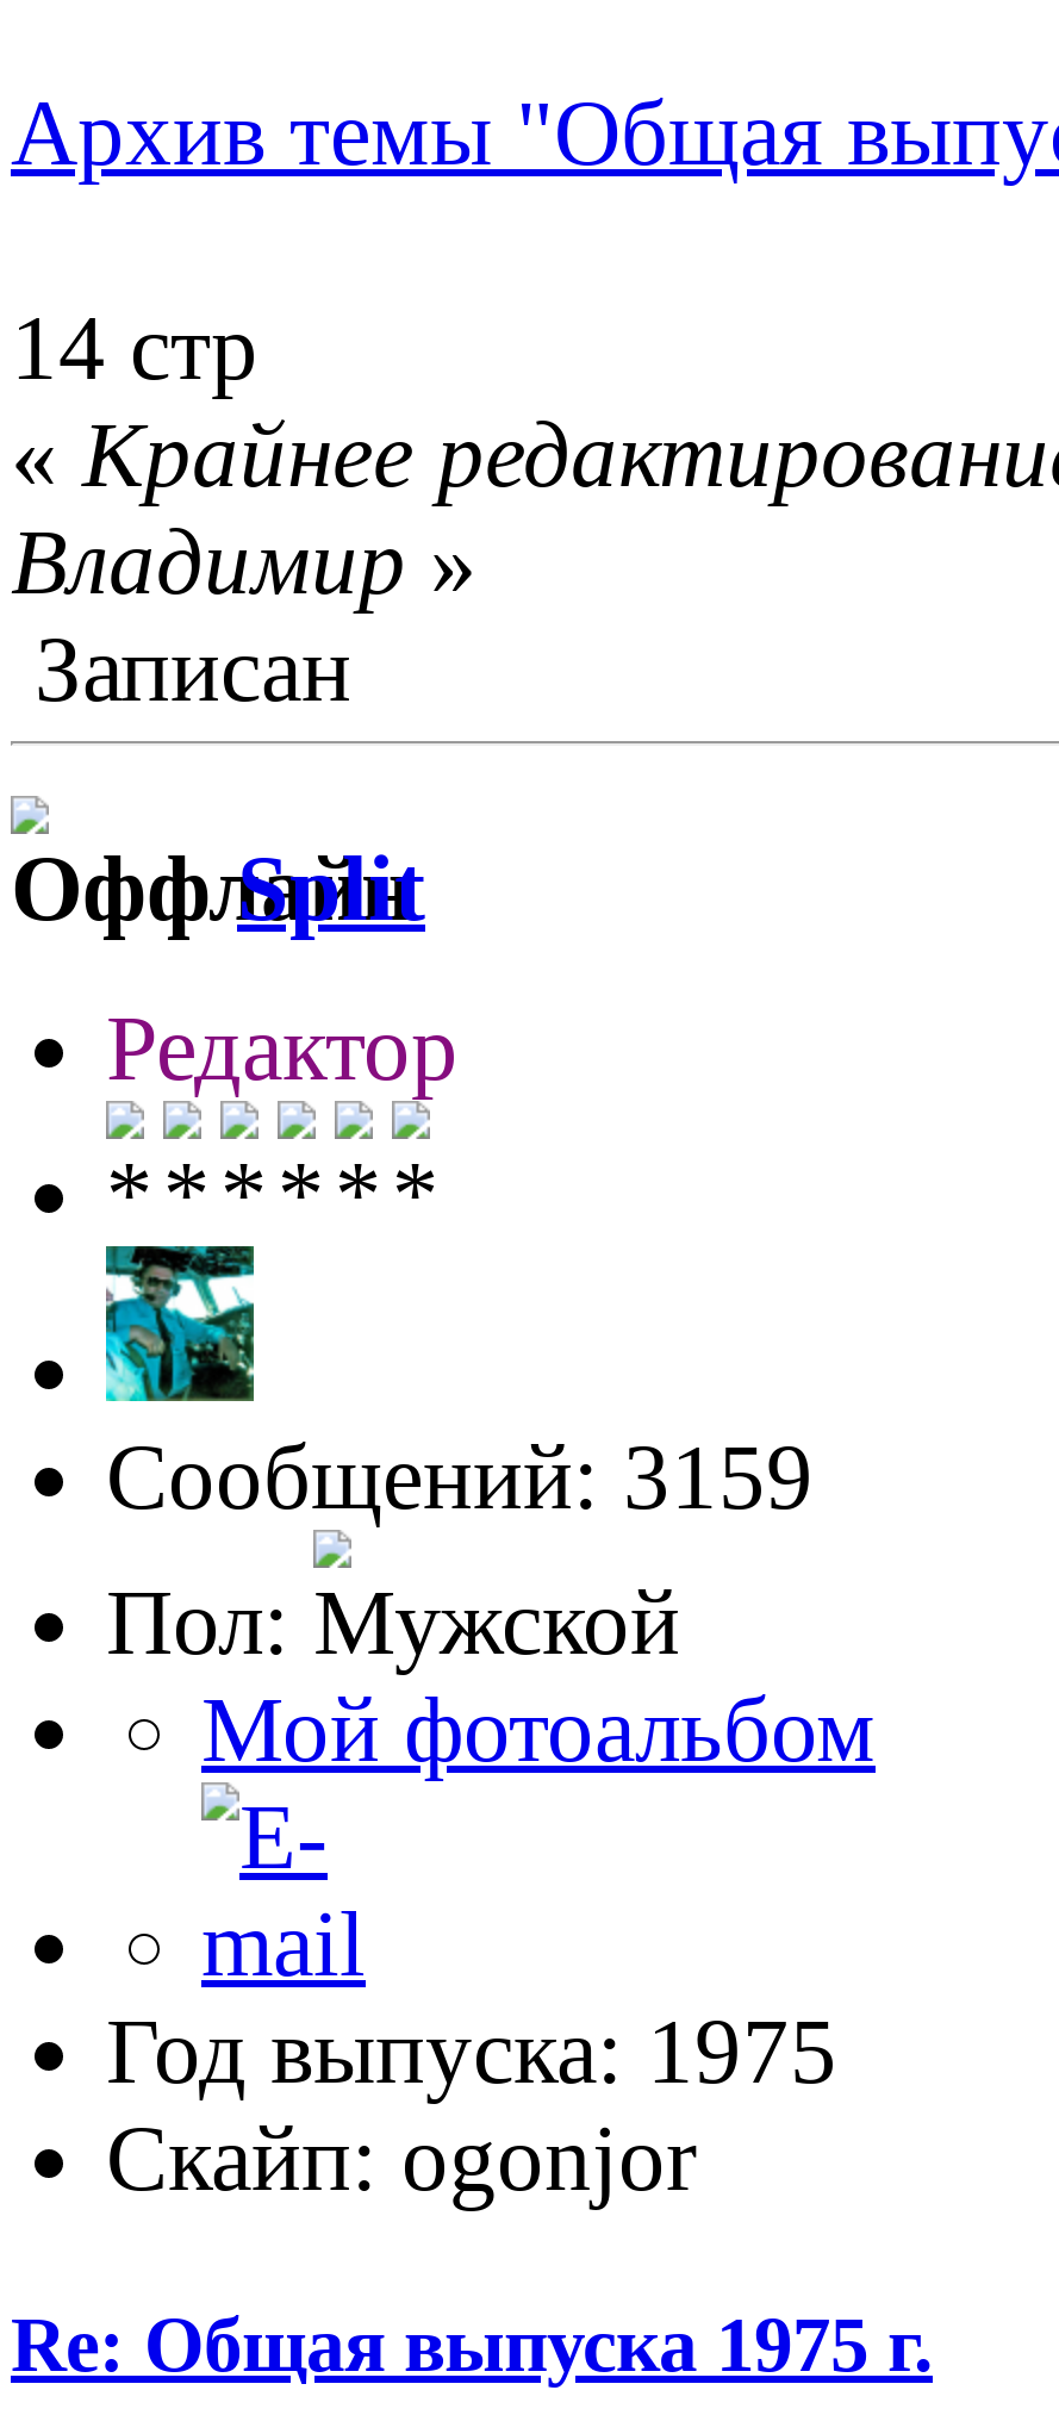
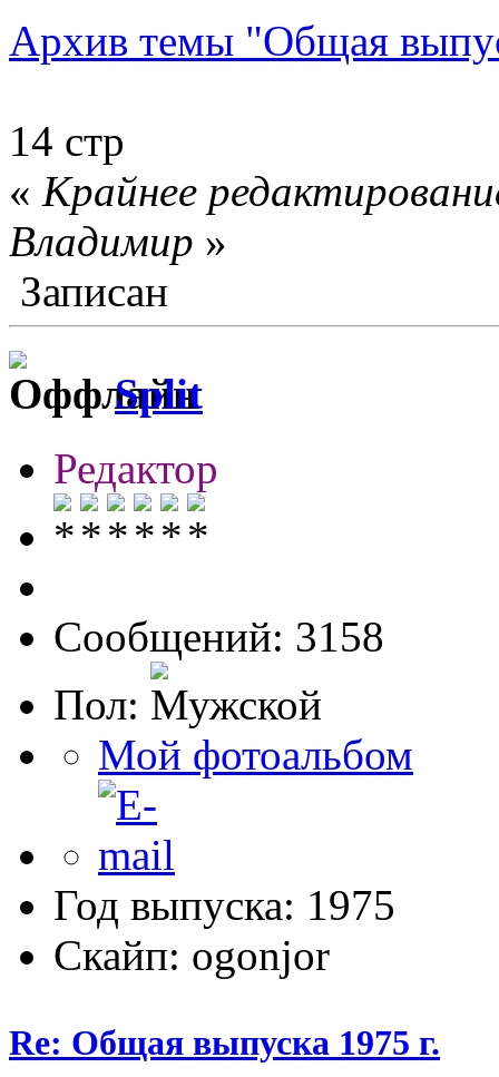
- [image]

- Сообщений: 3159
+ Сообщений: 3158
